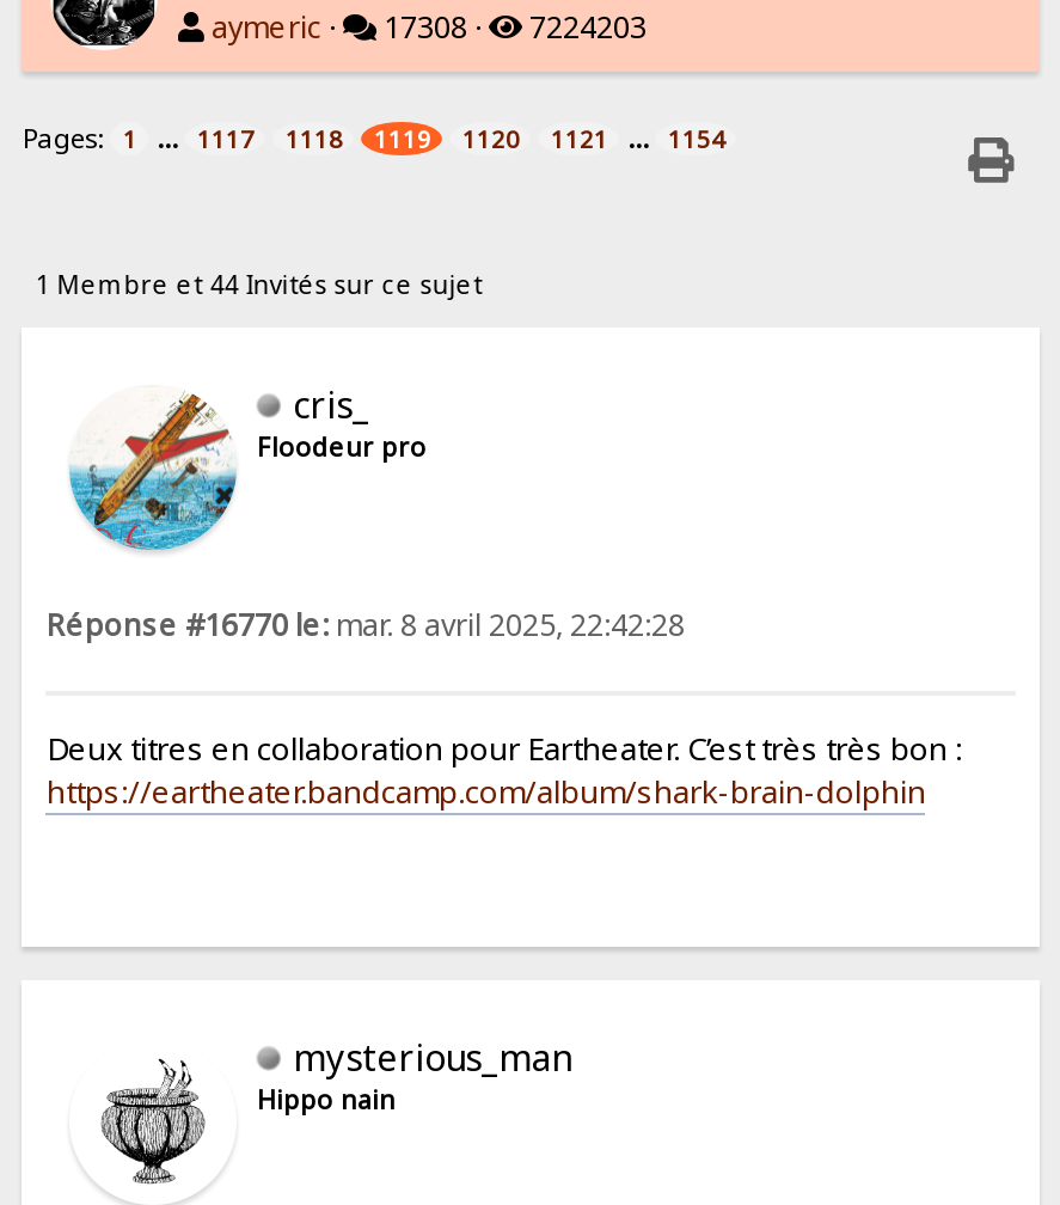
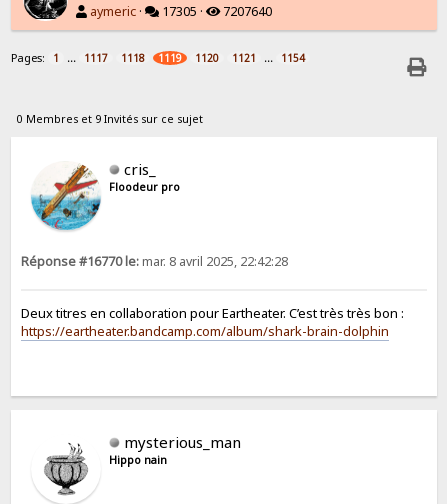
- 17308 ·
+ 17305 ·

- 7224203
+ 7207640

- 1 Membre et 44 Invités sur ce sujet
+ 0 Membres et 9 Invités sur ce sujet
